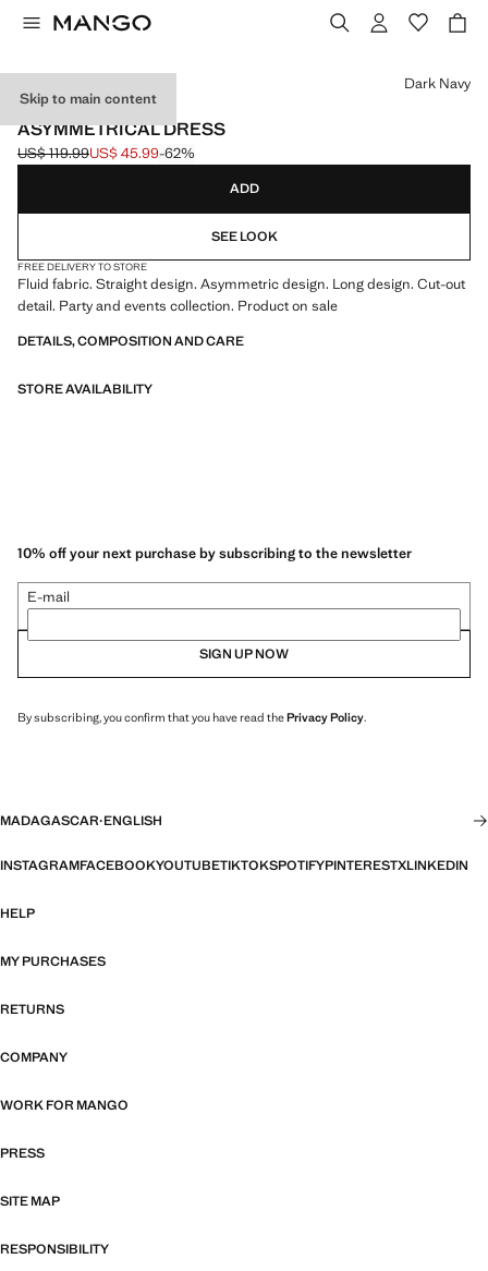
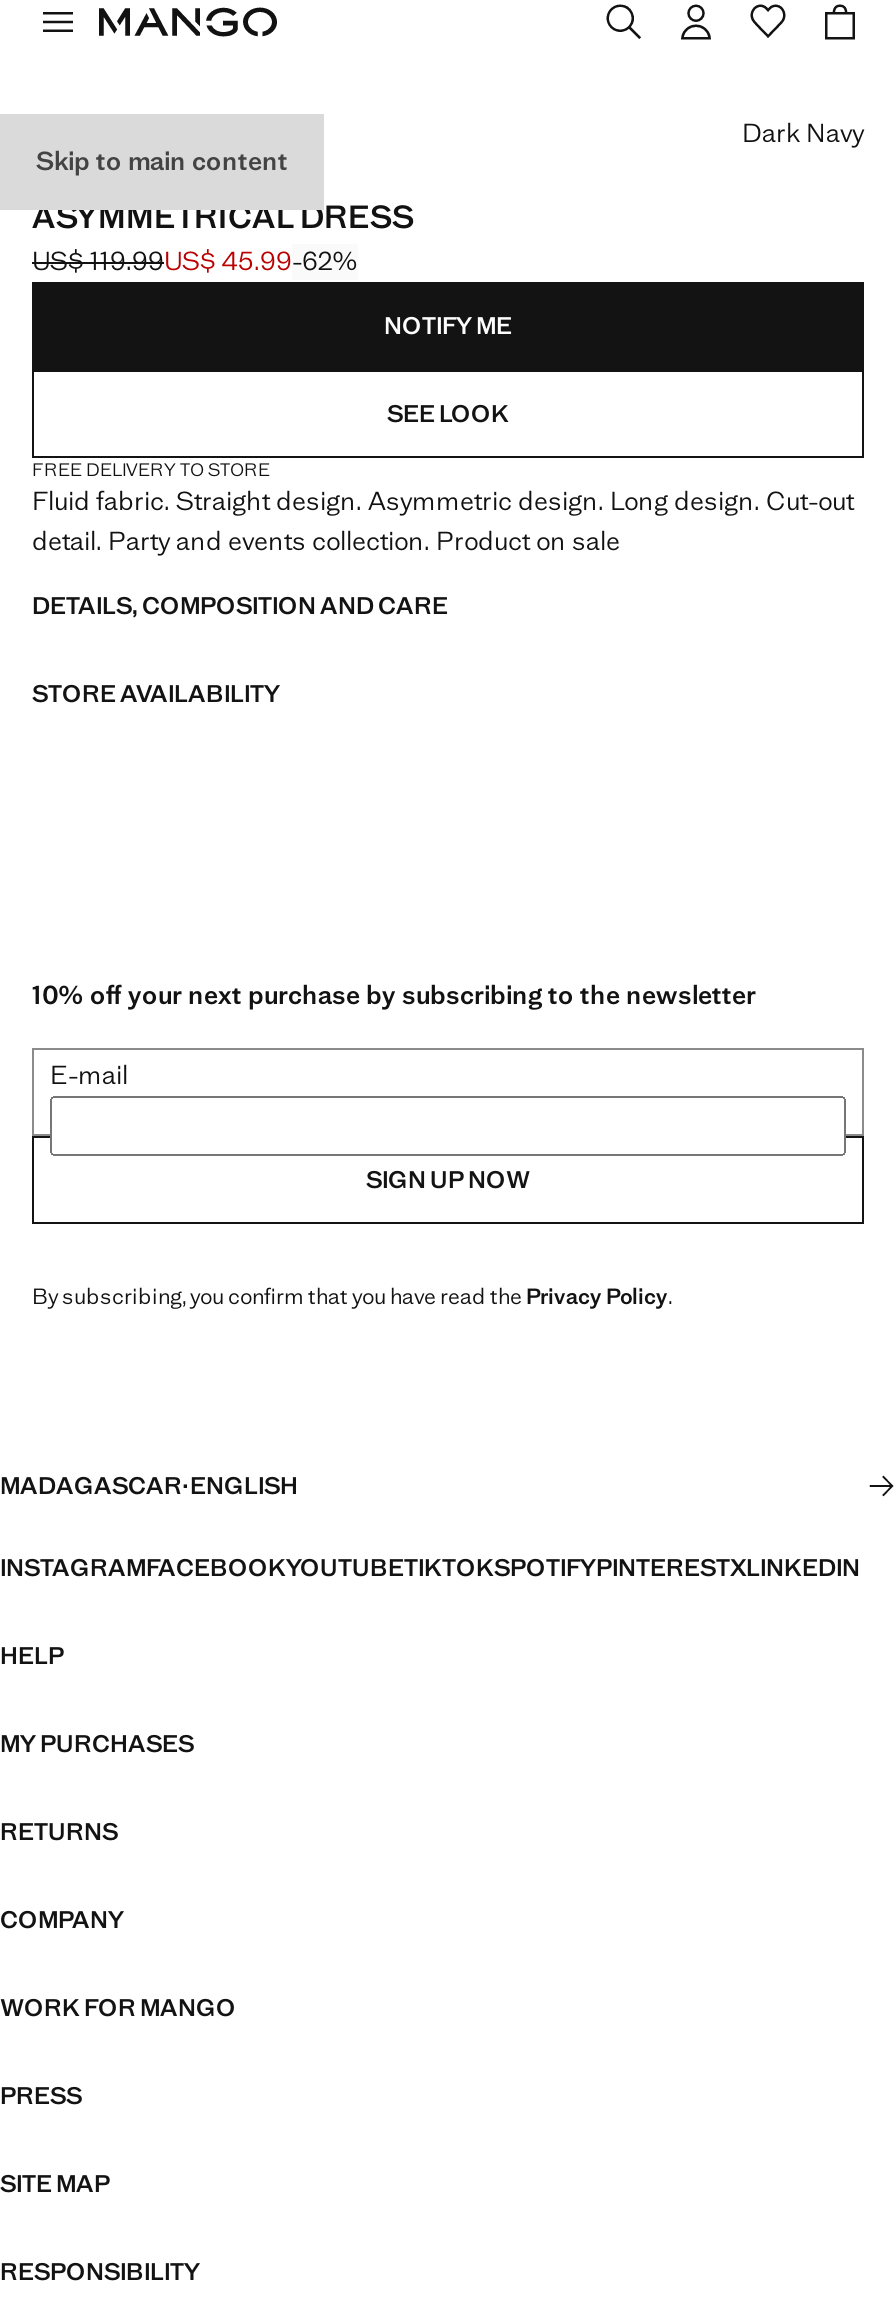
- ADD
+ NOTIFY ME
